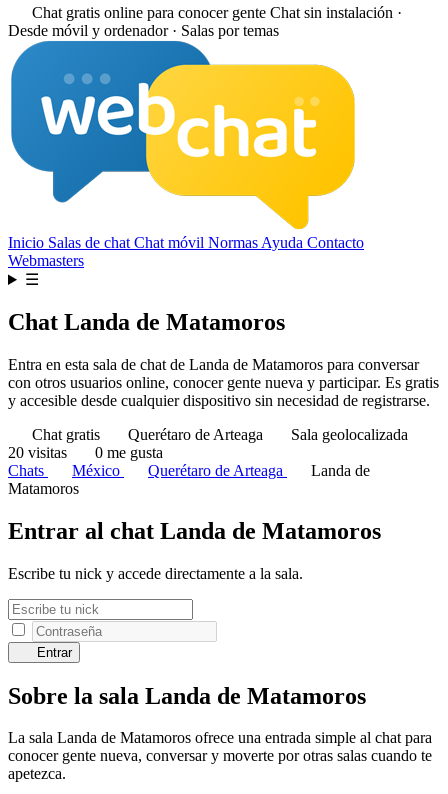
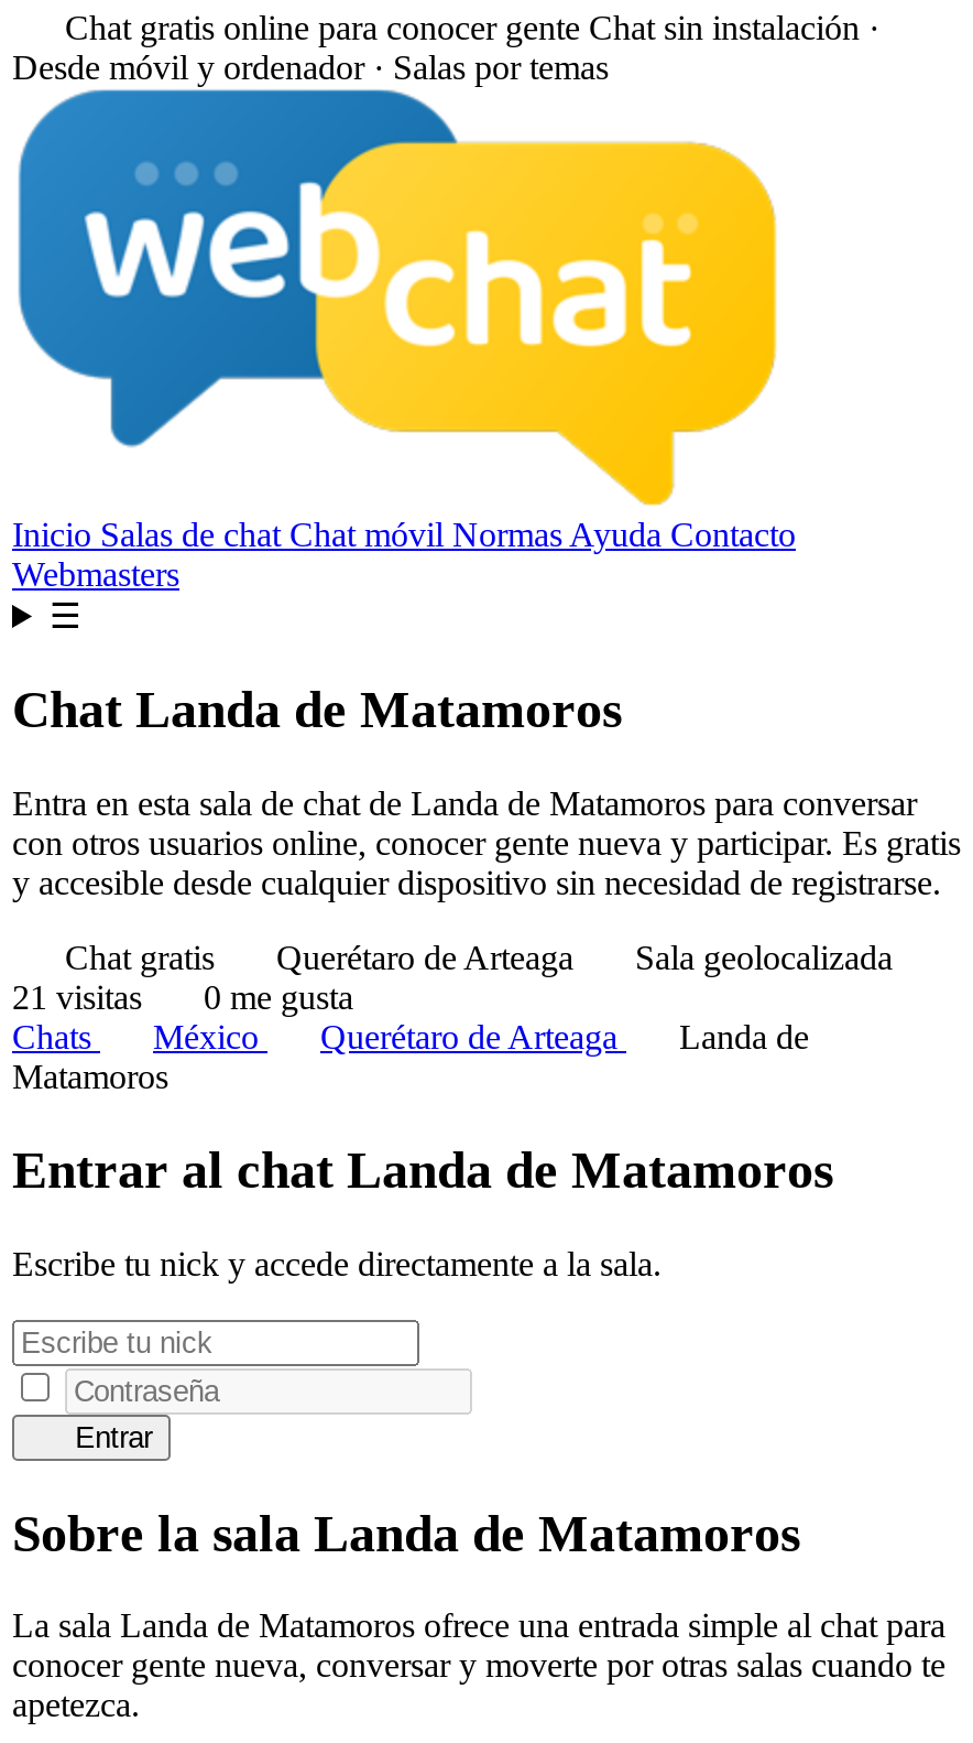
- 20 visitas 0 me gusta
+ 21 visitas 0 me gusta
